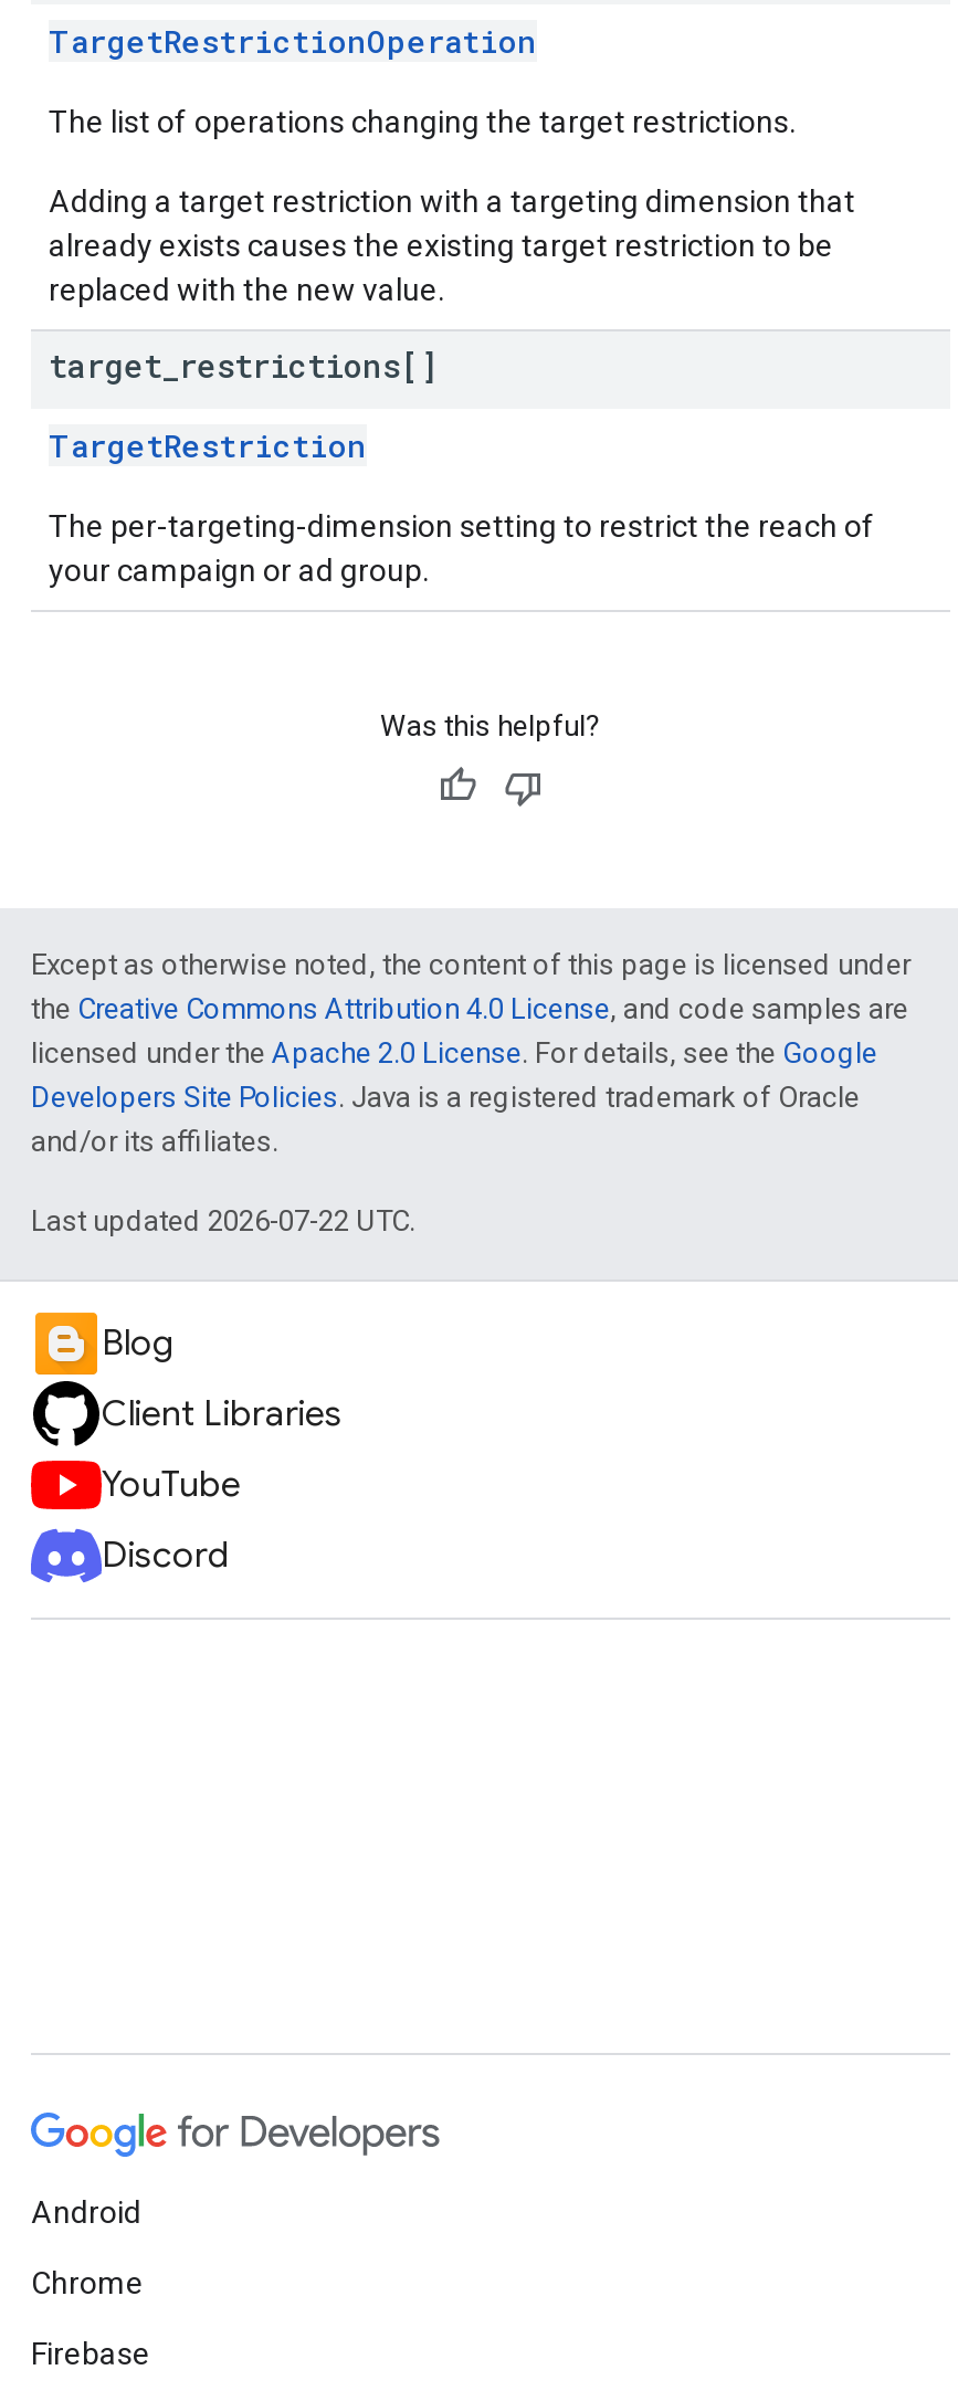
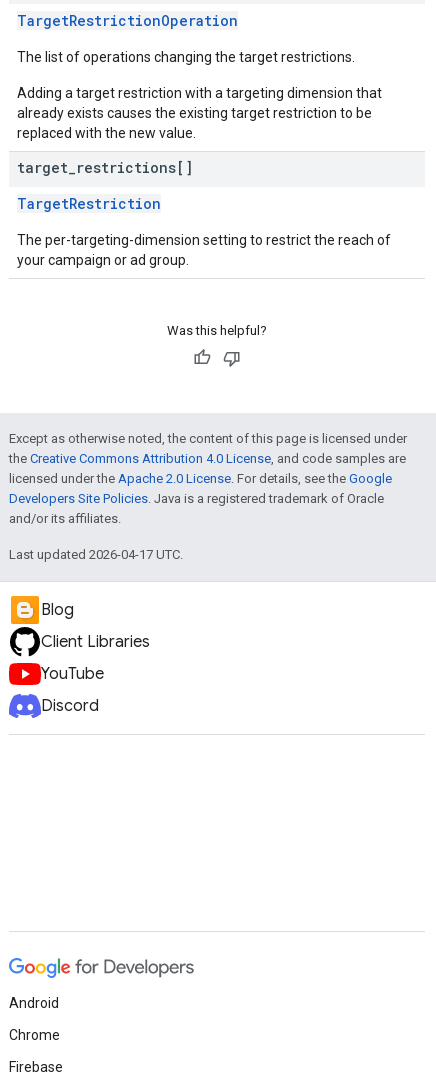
- Last updated 2026-07-22 UTC.
+ Last updated 2026-04-17 UTC.
